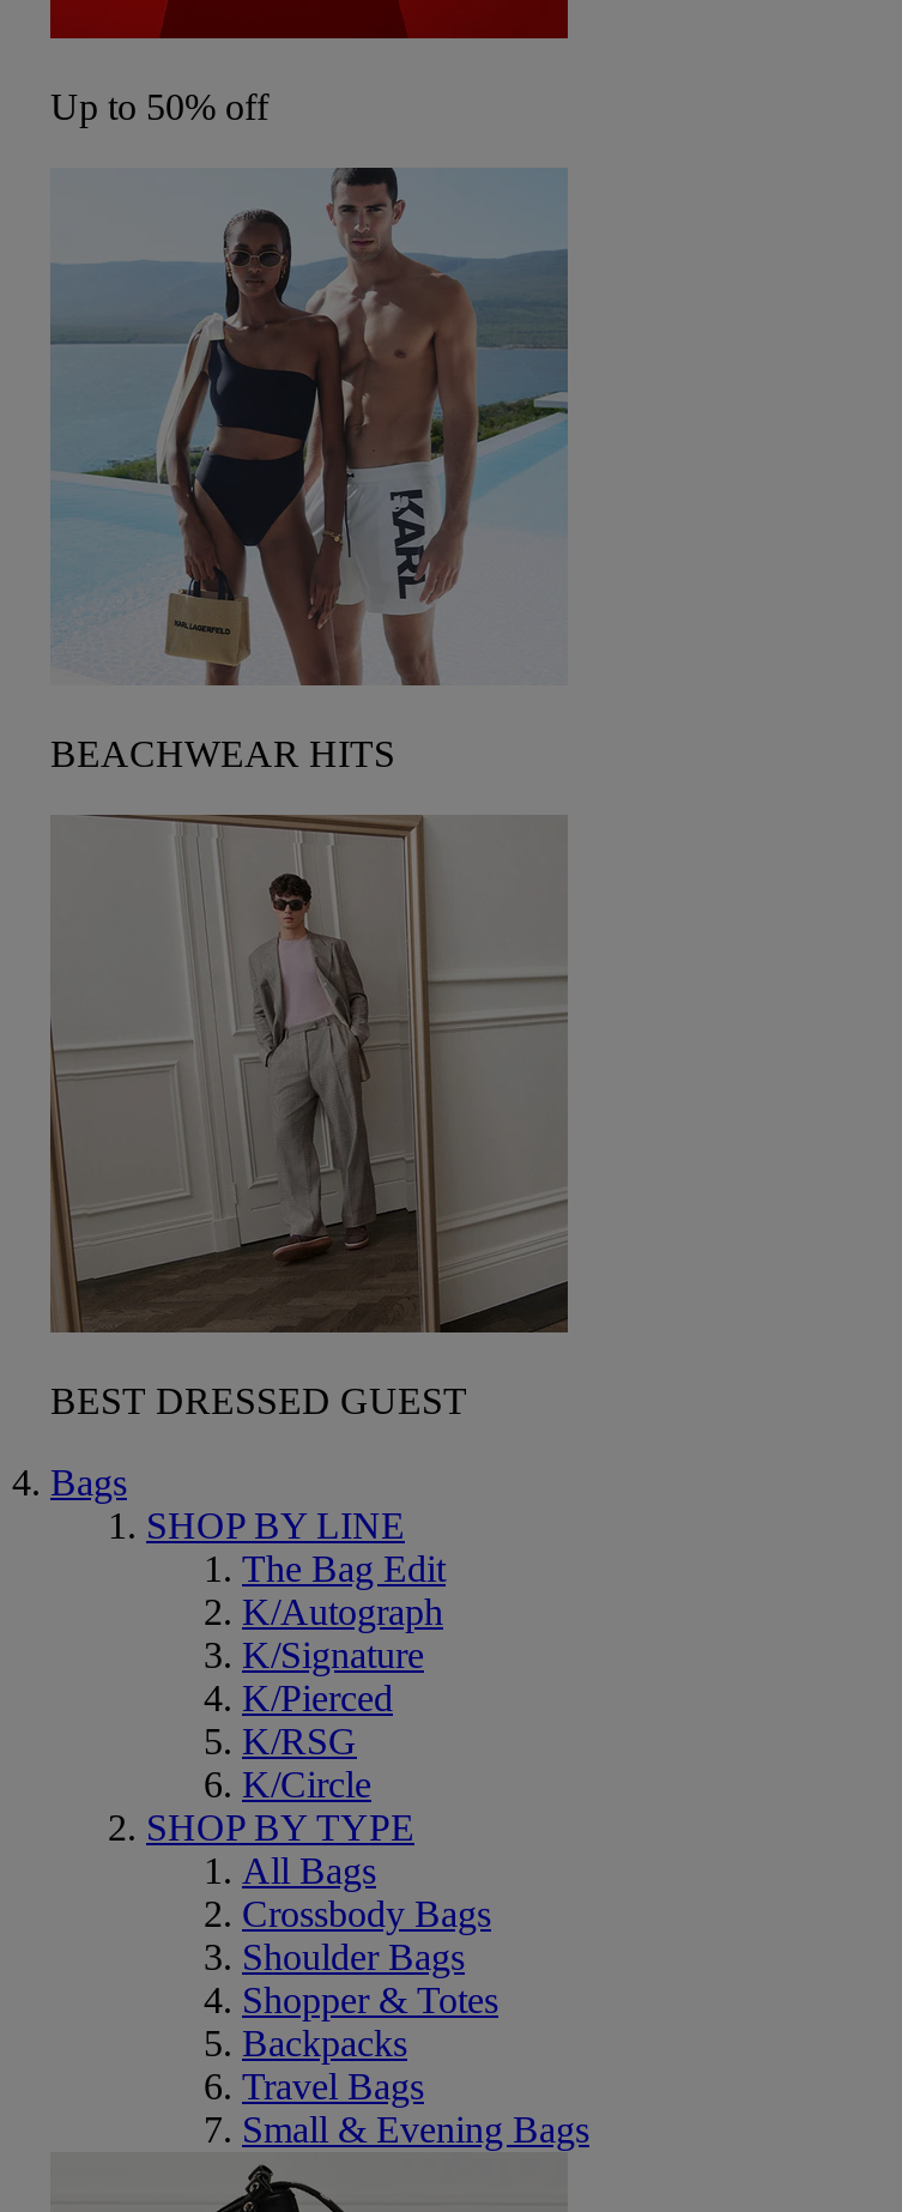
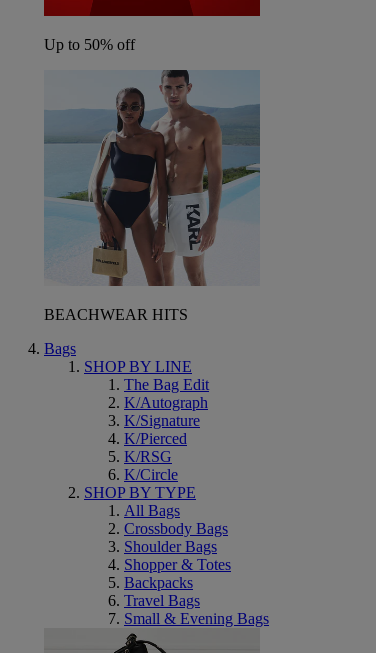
- [image]
- BEST DRESSED GUEST
